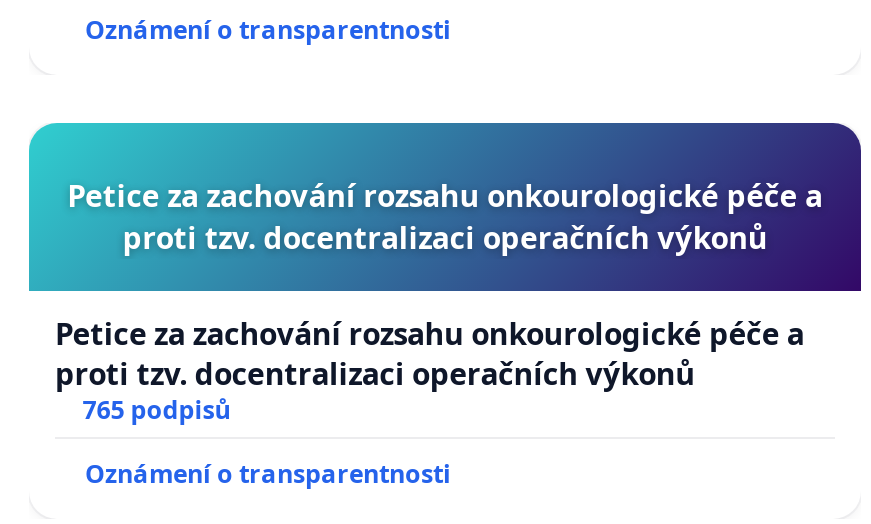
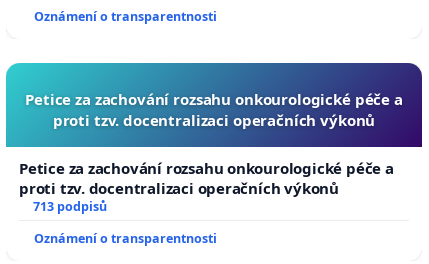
- 765 podpisů
+ 713 podpisů
